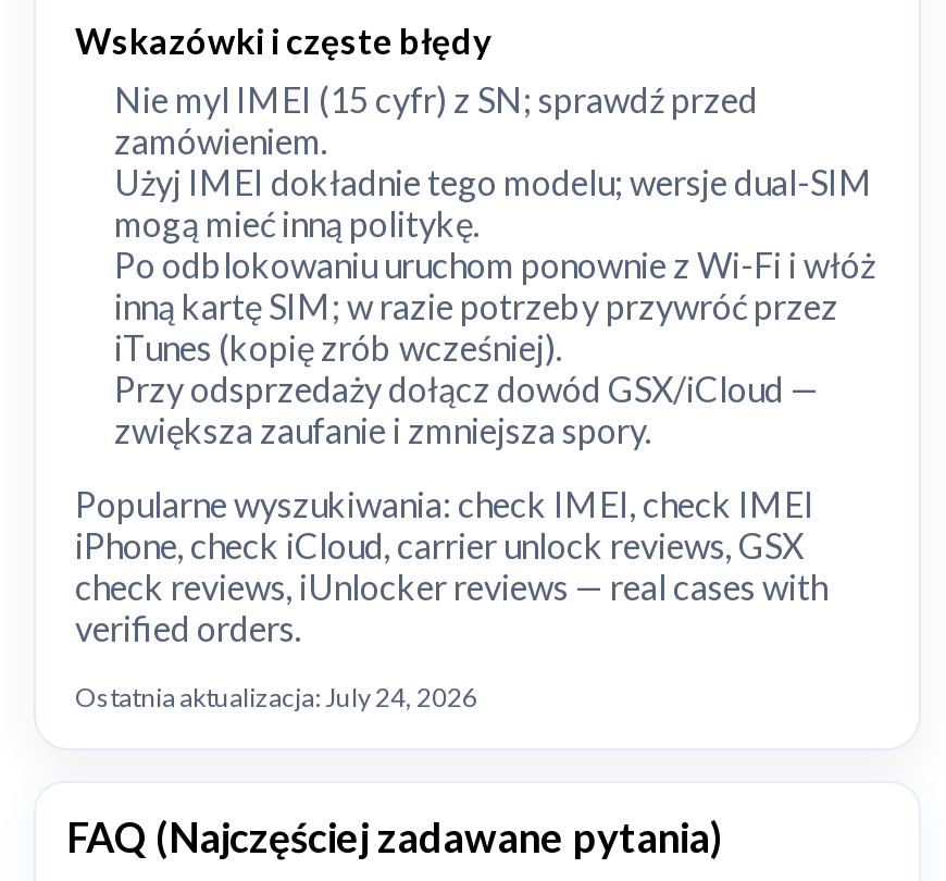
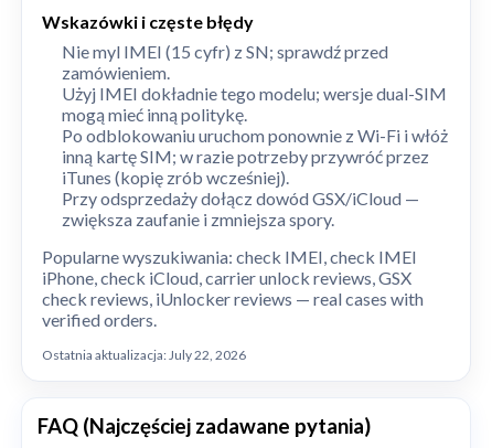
- Ostatnia aktualizacja:July 24, 2026
+ Ostatnia aktualizacja:July 22, 2026
